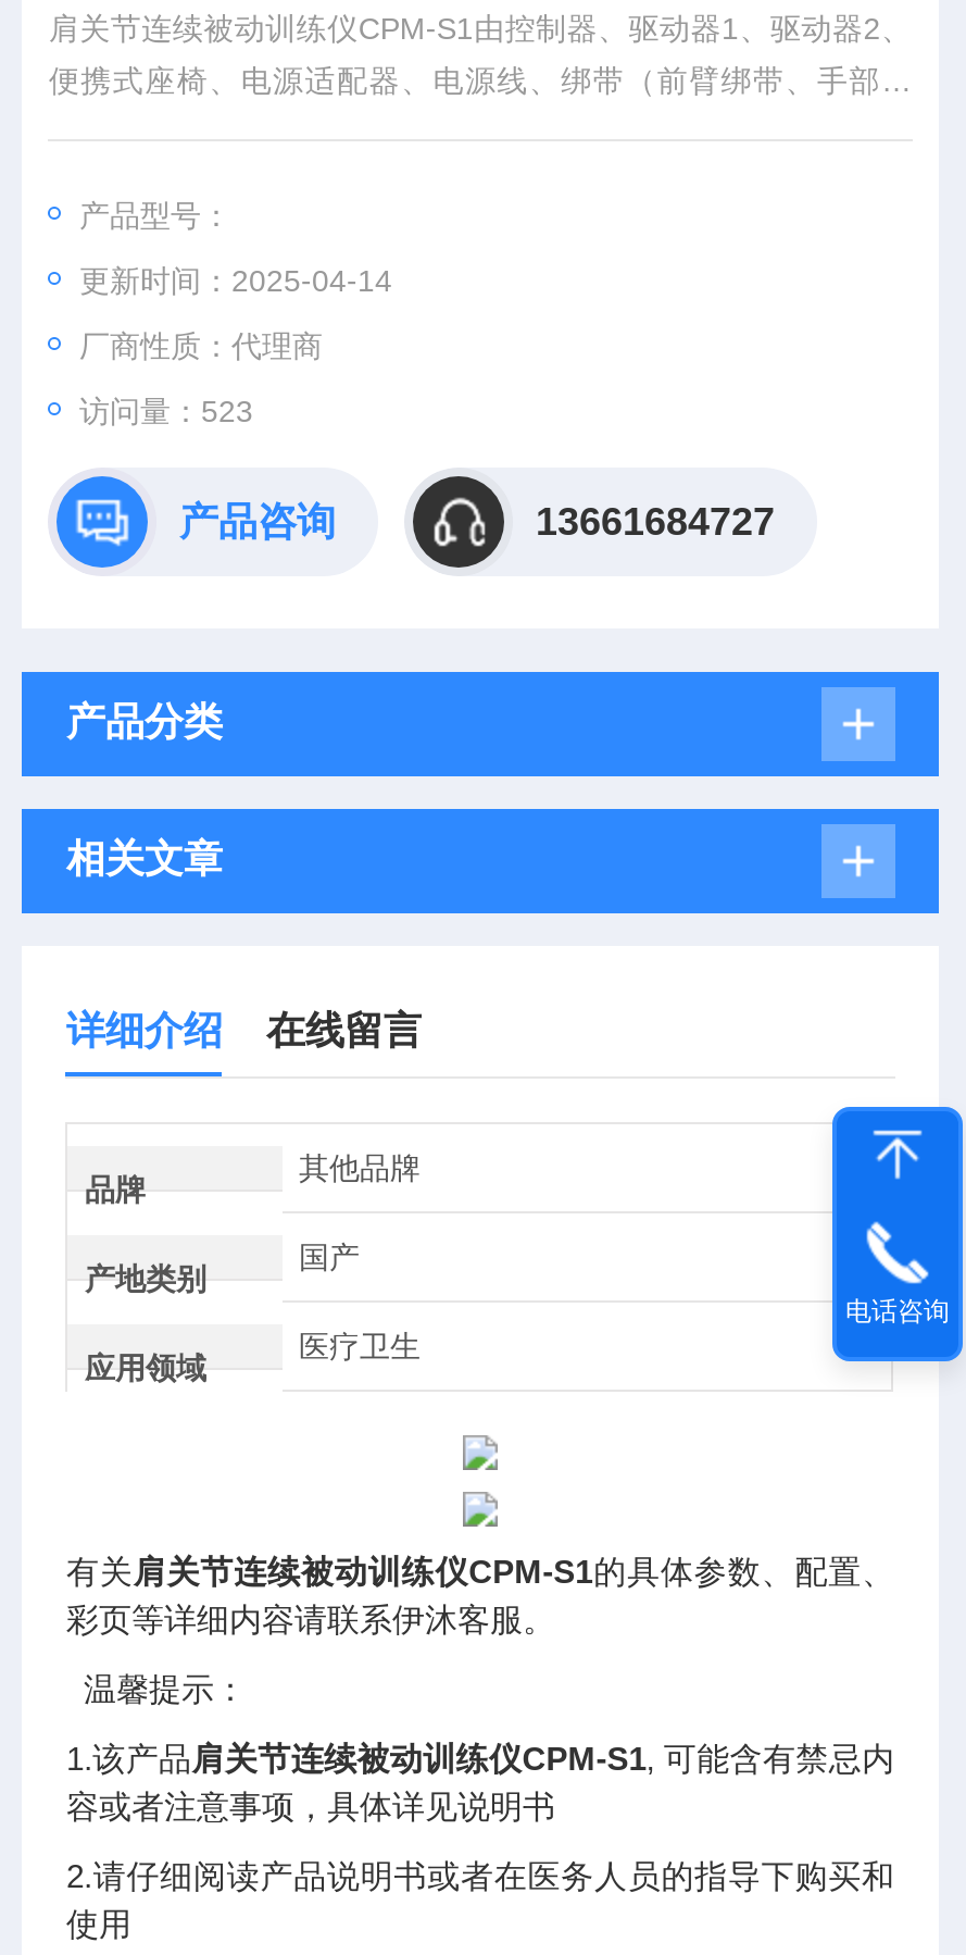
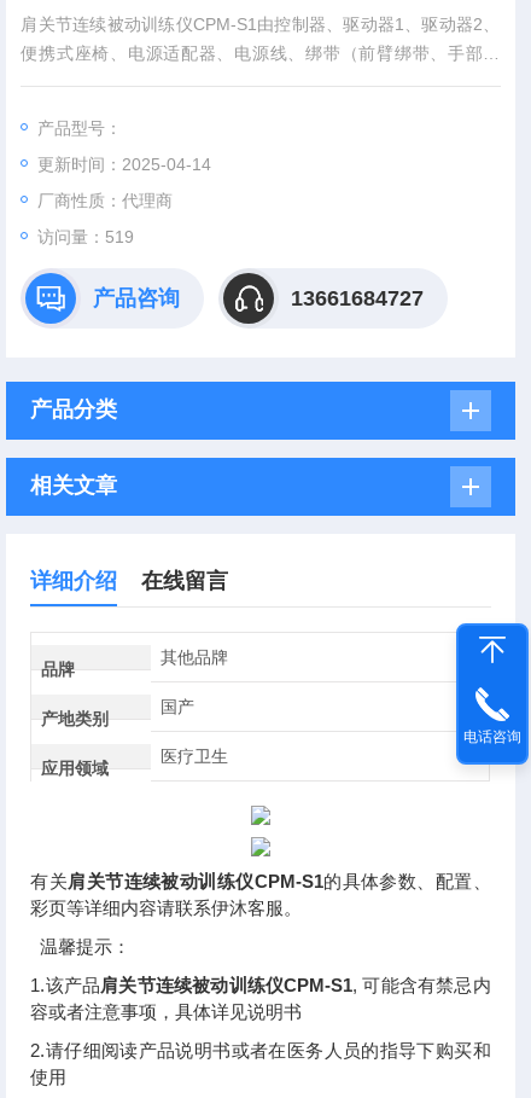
- 访问量：523
+ 访问量：519
